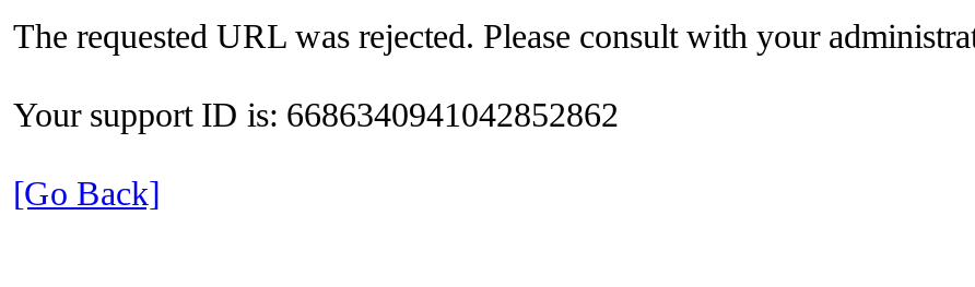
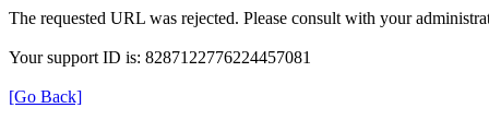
- Your support ID is: 6686340941042852862
+ Your support ID is: 8287122776224457081
